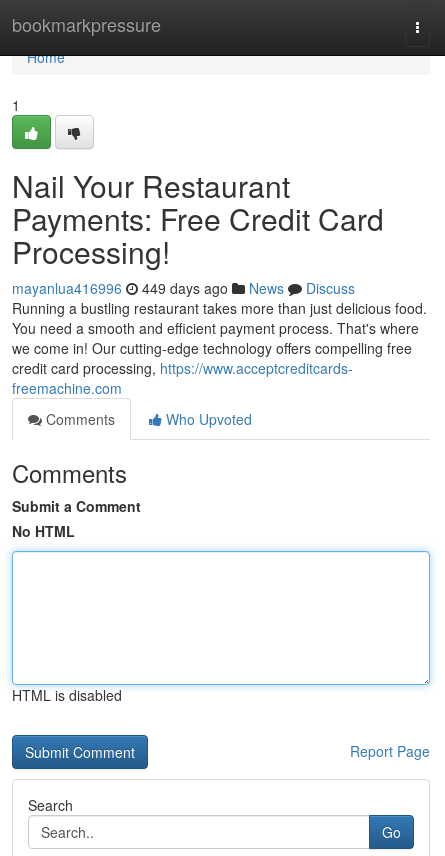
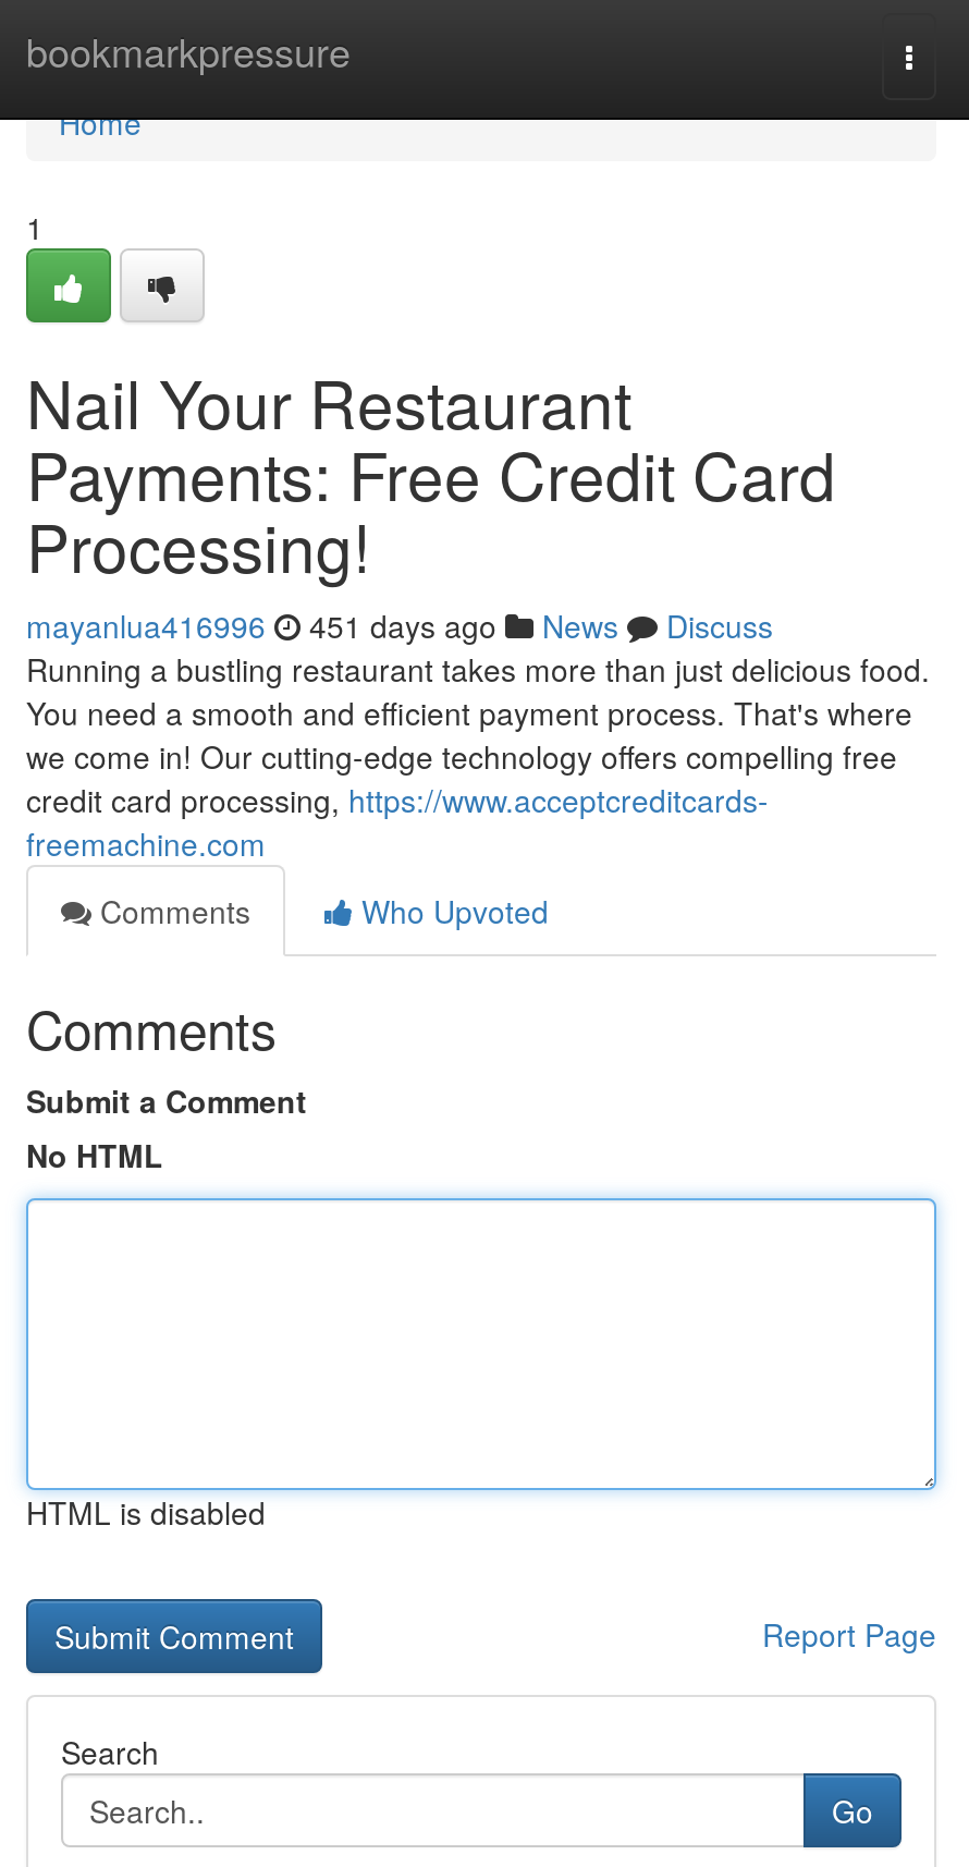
- mayanlua416996 449 days ago News Discuss
+ mayanlua416996 451 days ago News Discuss
